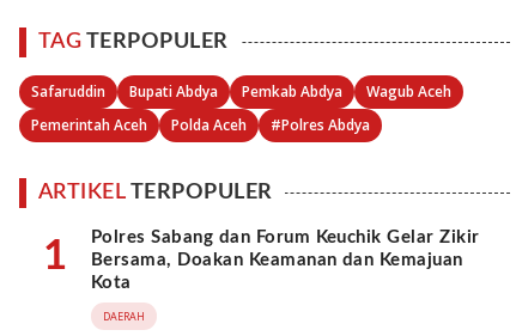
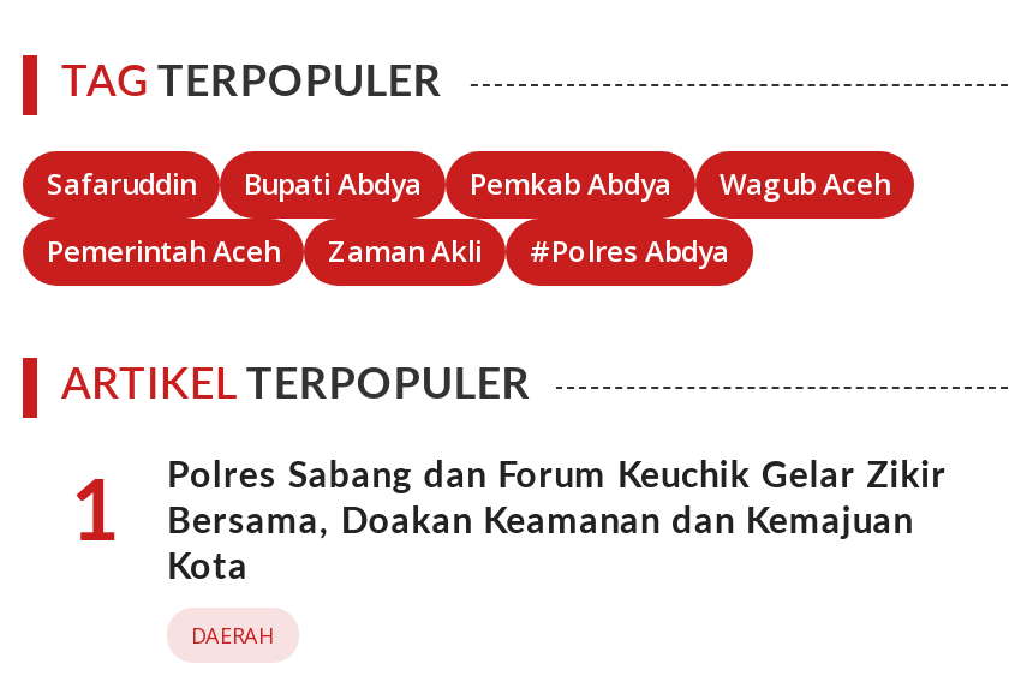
- Polda Aceh
+ Zaman Akli
